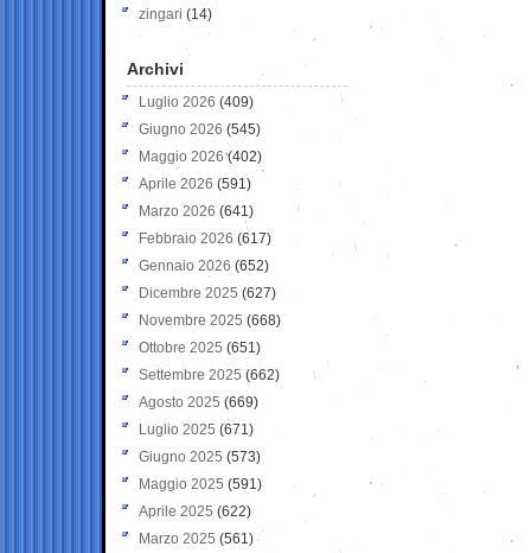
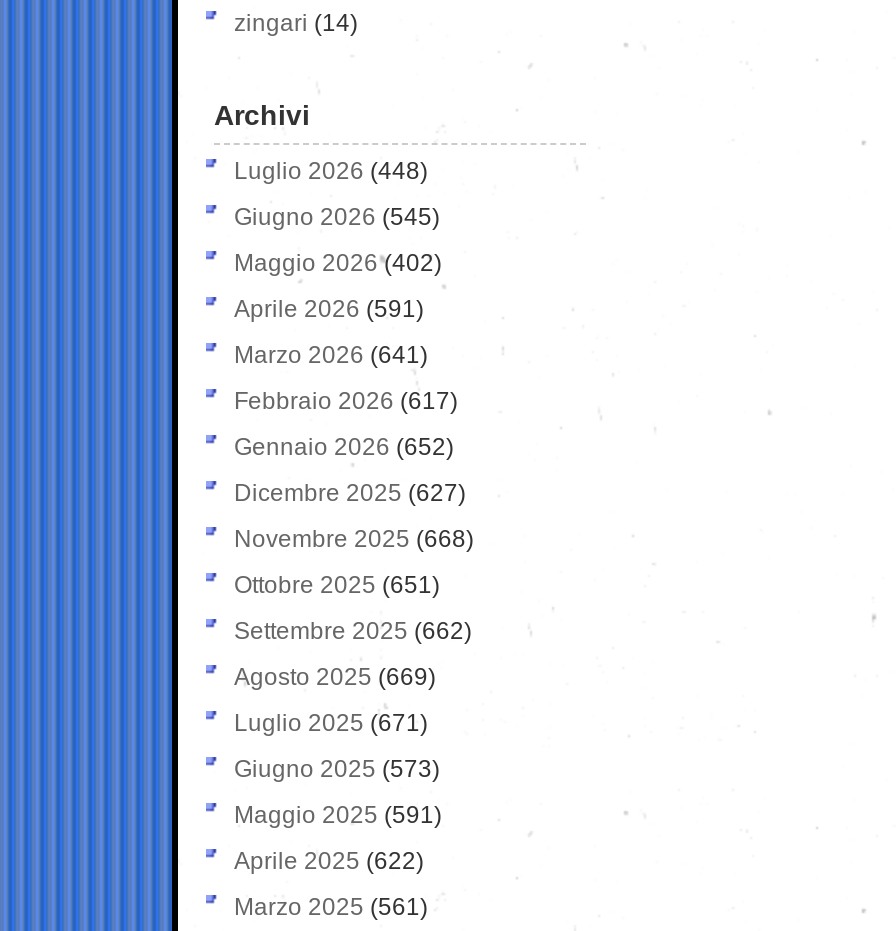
- Luglio 2026 (409)
+ Luglio 2026 (448)
